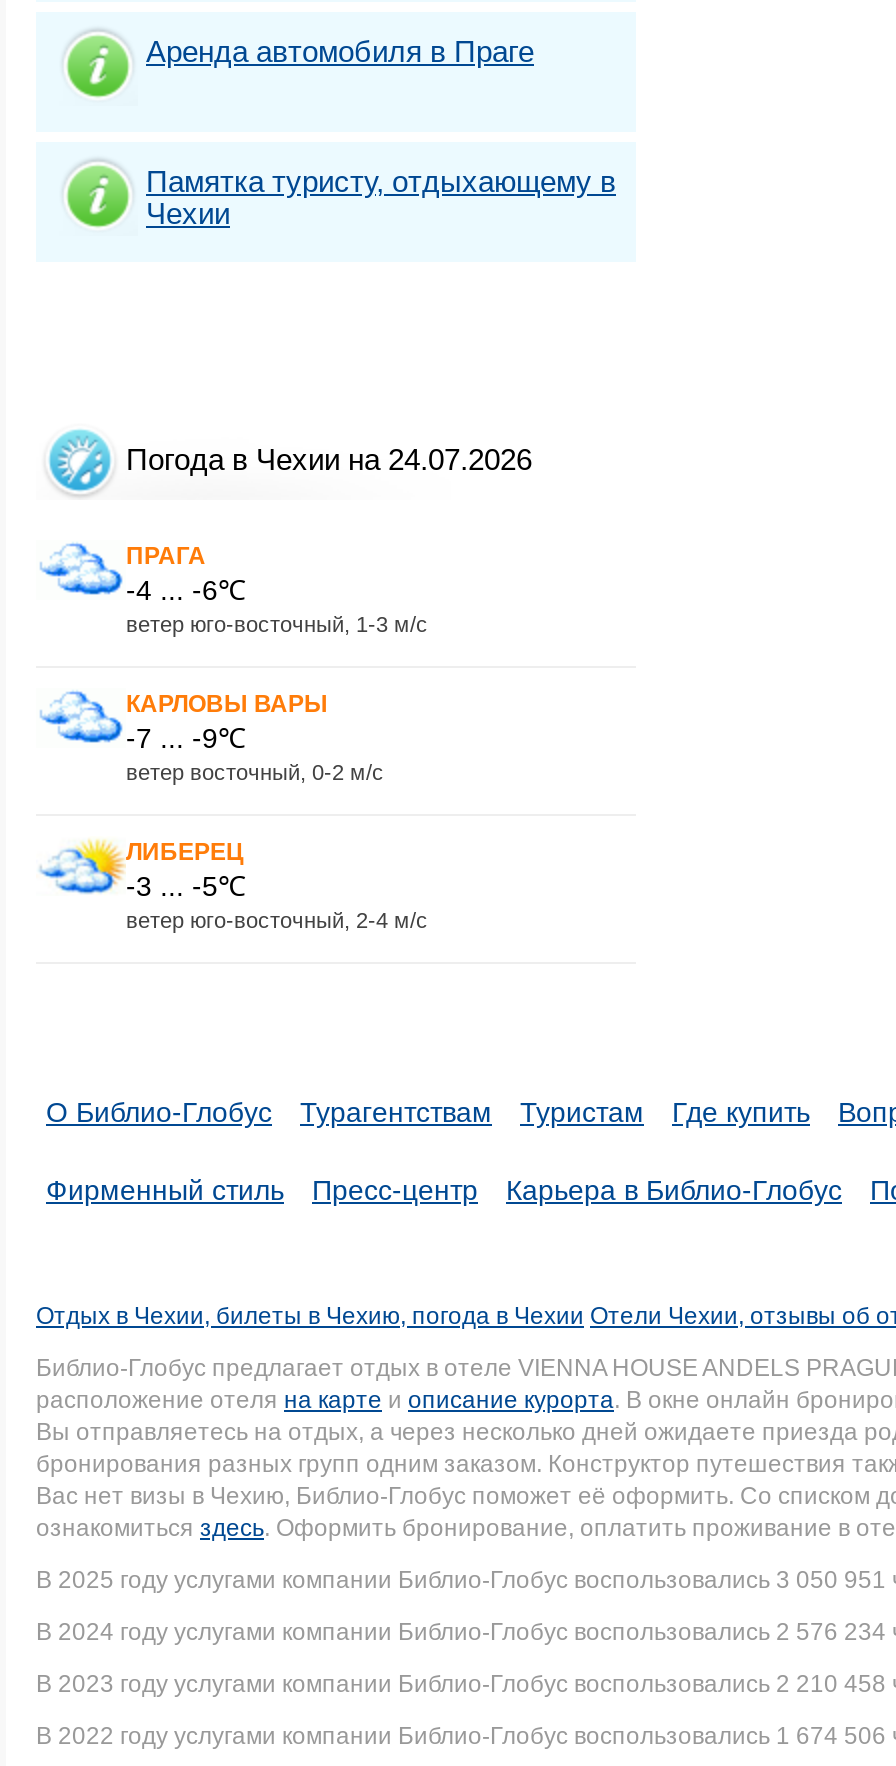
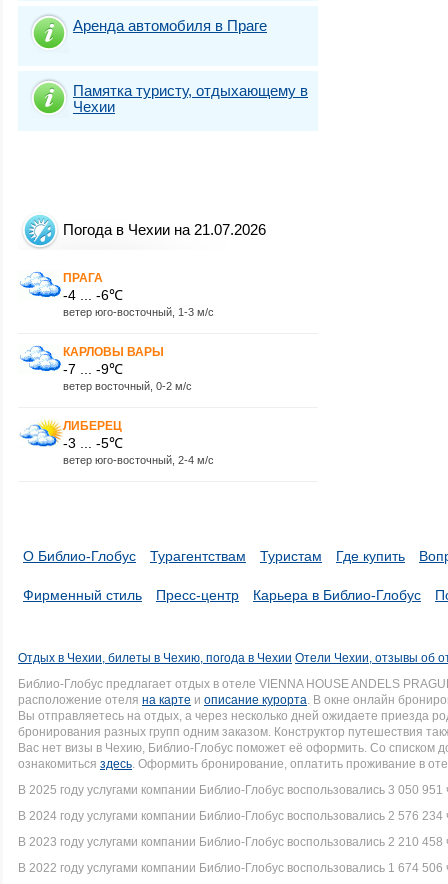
- Погода в Чехии на 24.07.2026
+ Погода в Чехии на 21.07.2026
